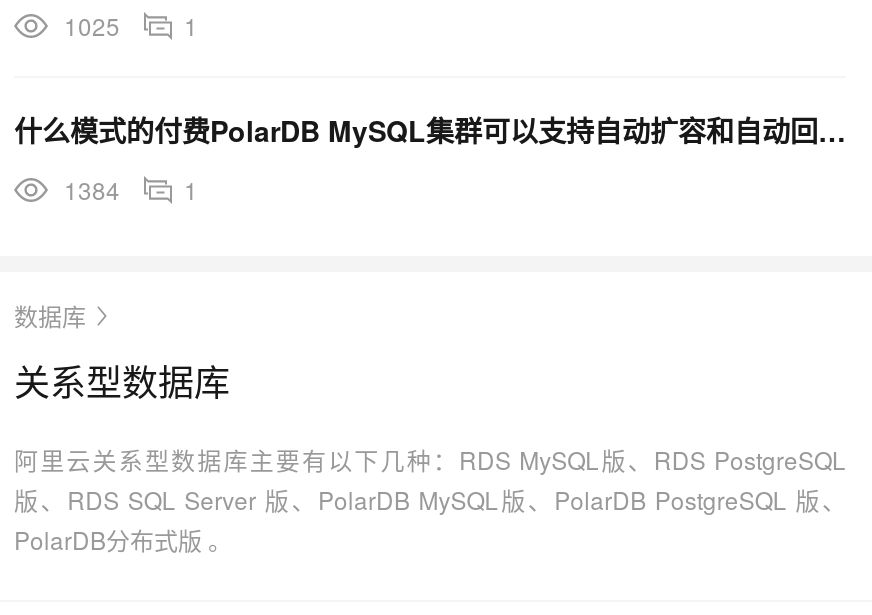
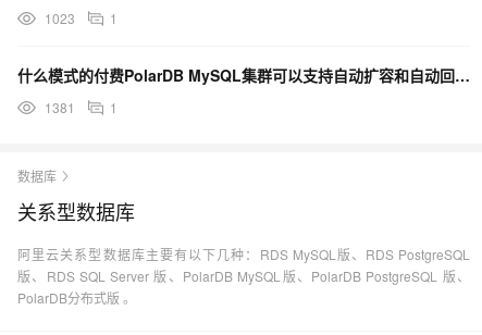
- 1025 1
+ 1023 1

- 1384 1
+ 1381 1
